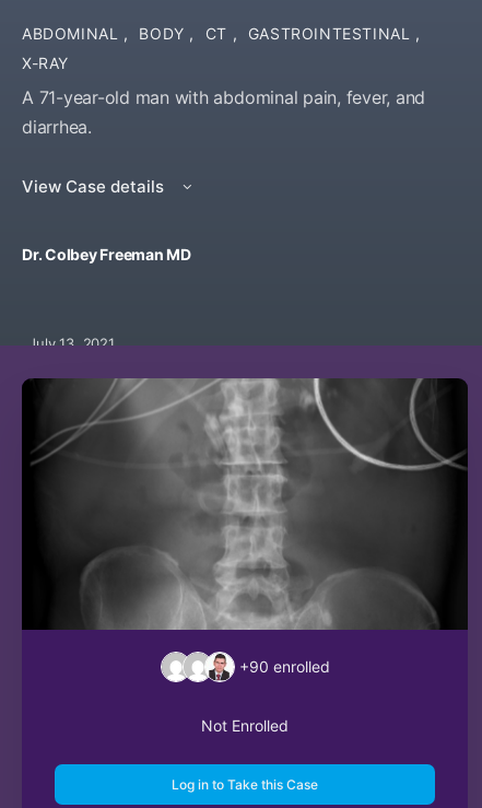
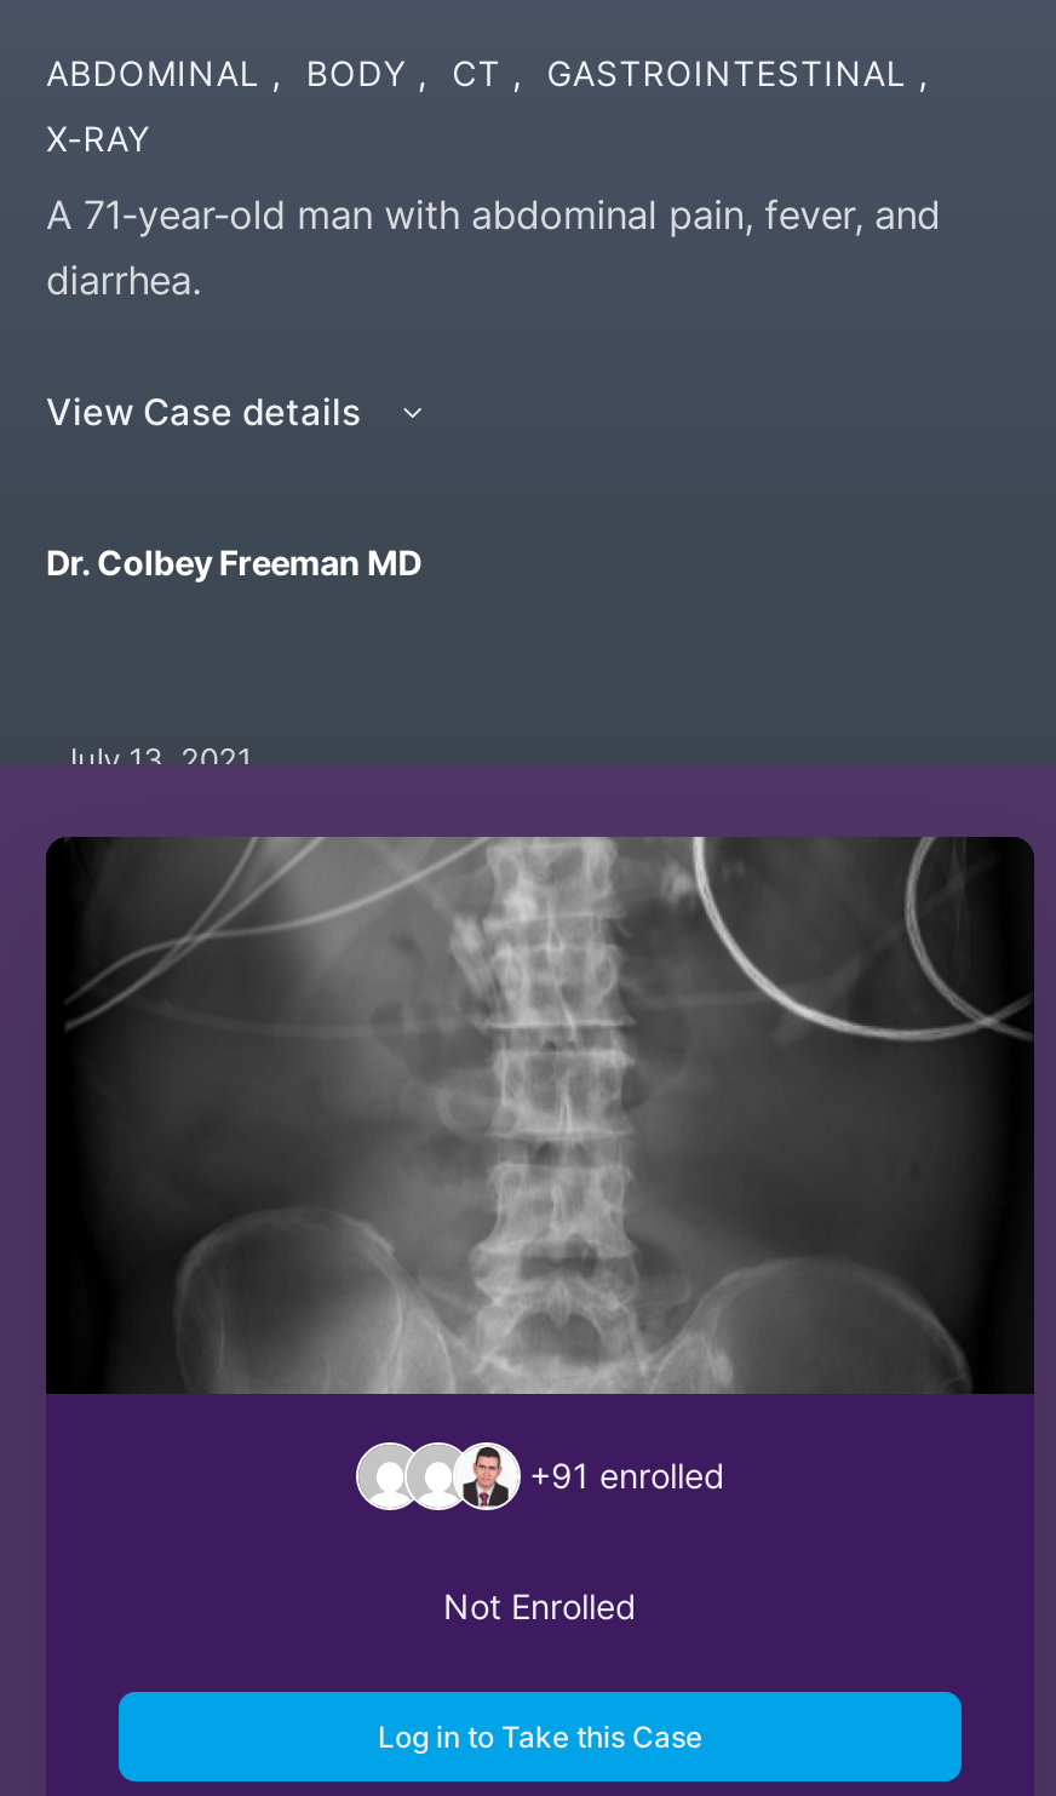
- +90 enrolled
+ +91 enrolled
